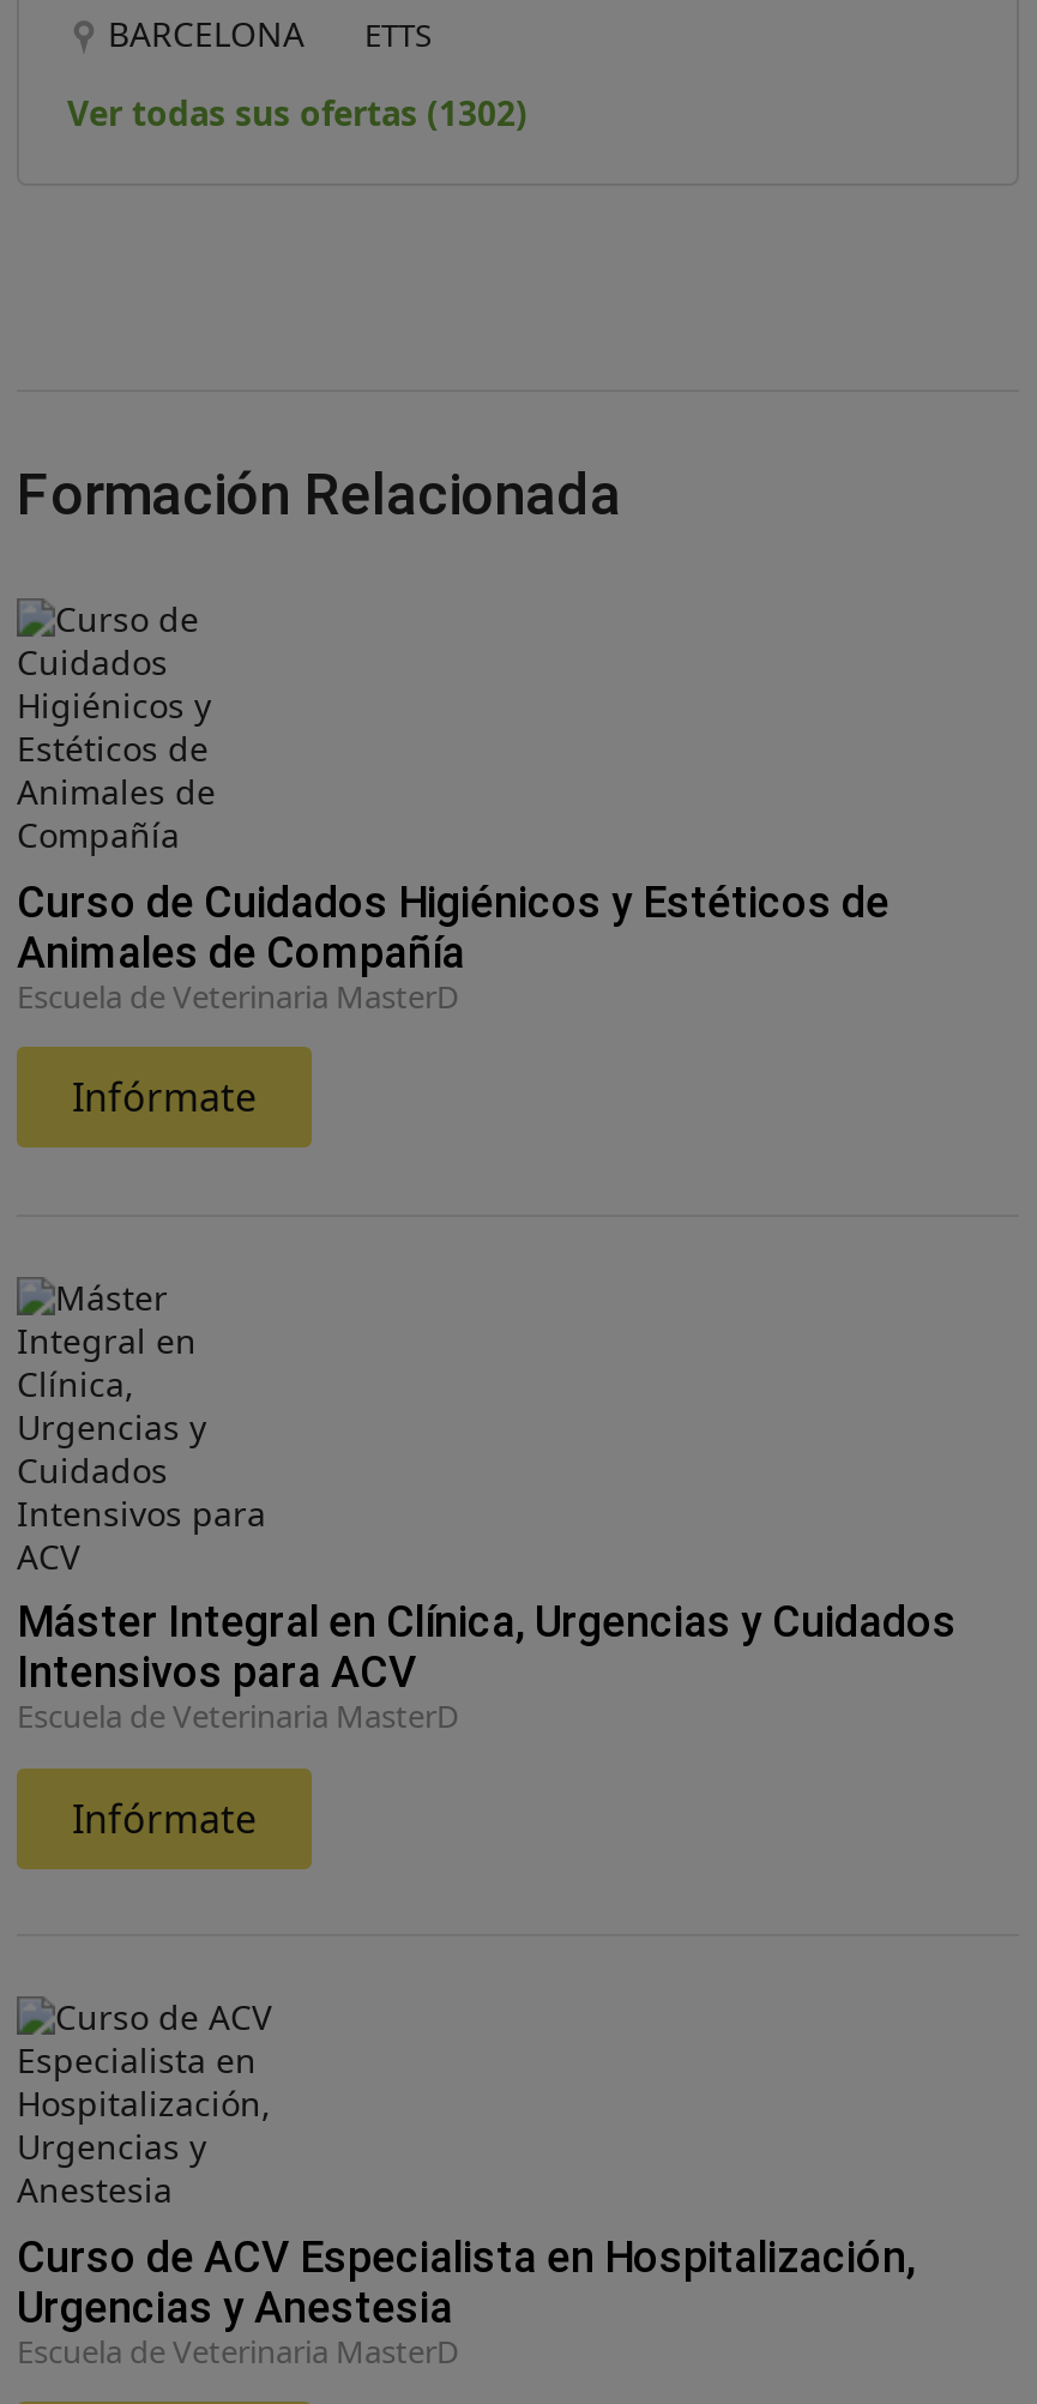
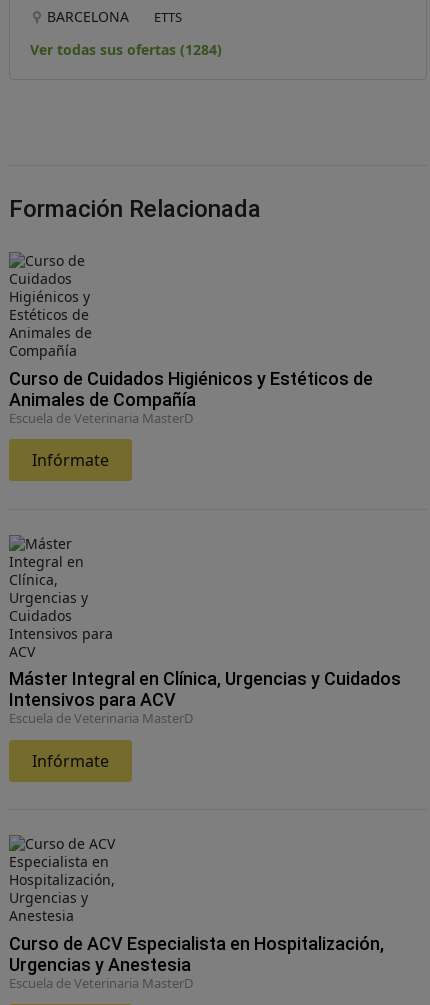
- Ver todas sus ofertas (1302)
+ Ver todas sus ofertas (1284)
